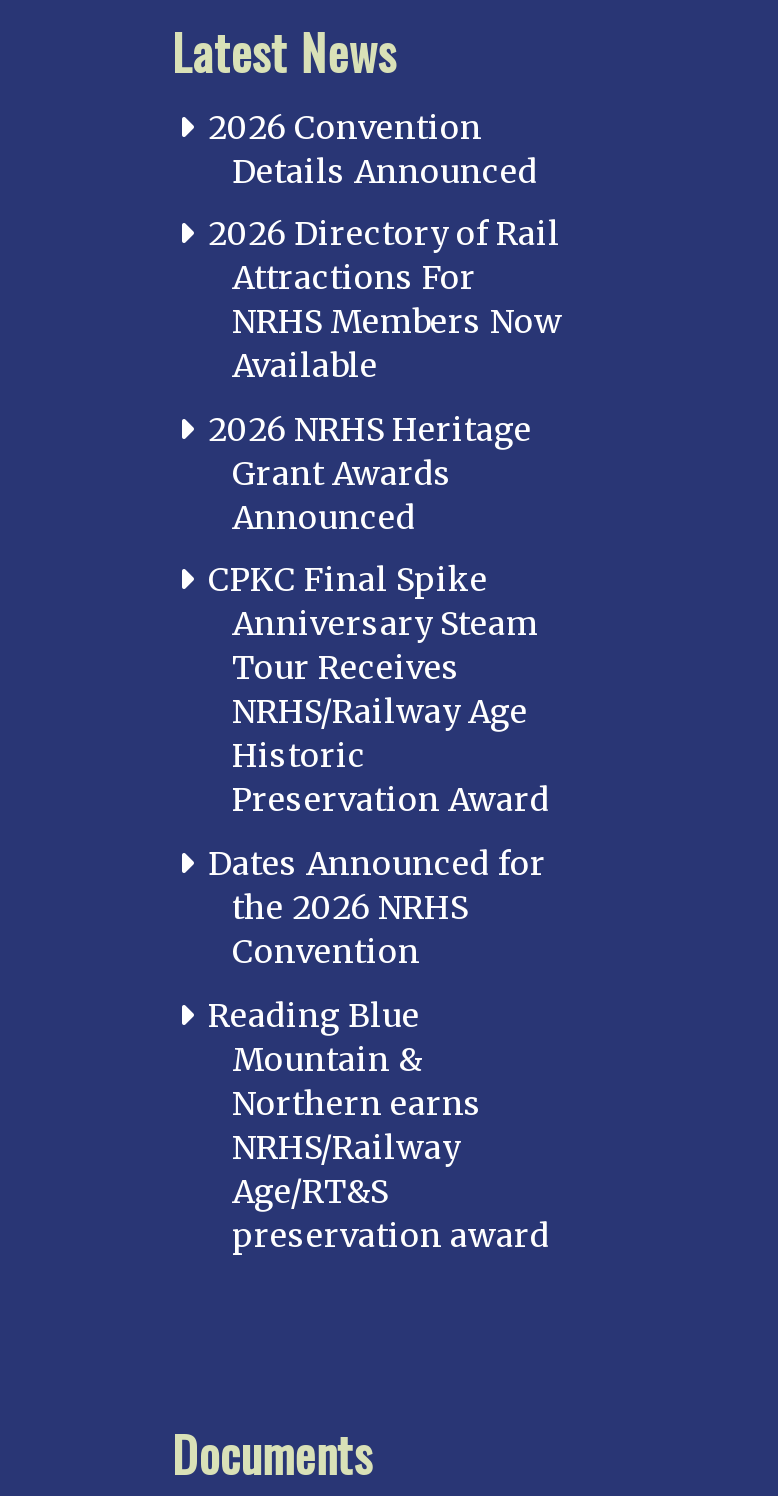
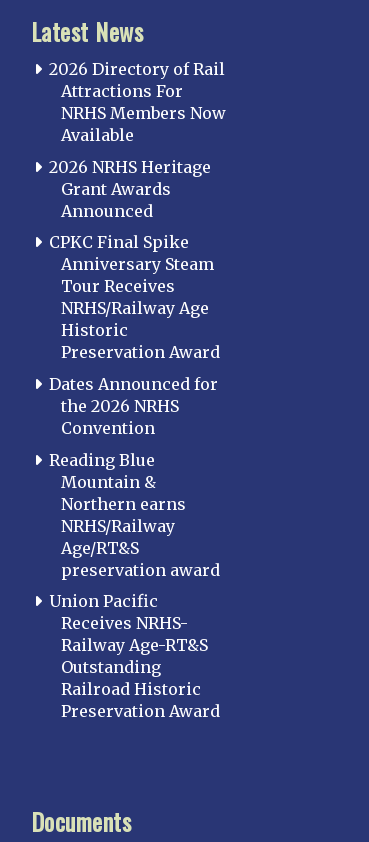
- 2026 Convention
- Details Announced

moved up: 2026 Directory of Rail | Attractions For | NRHS Members Now | ... | Age/RT&S | preservation award

+ Union Pacific
+ Receives NRHS-
+ Railway Age-RT&S
+ Outstanding
+ Railroad Historic
+ Preservation Award
